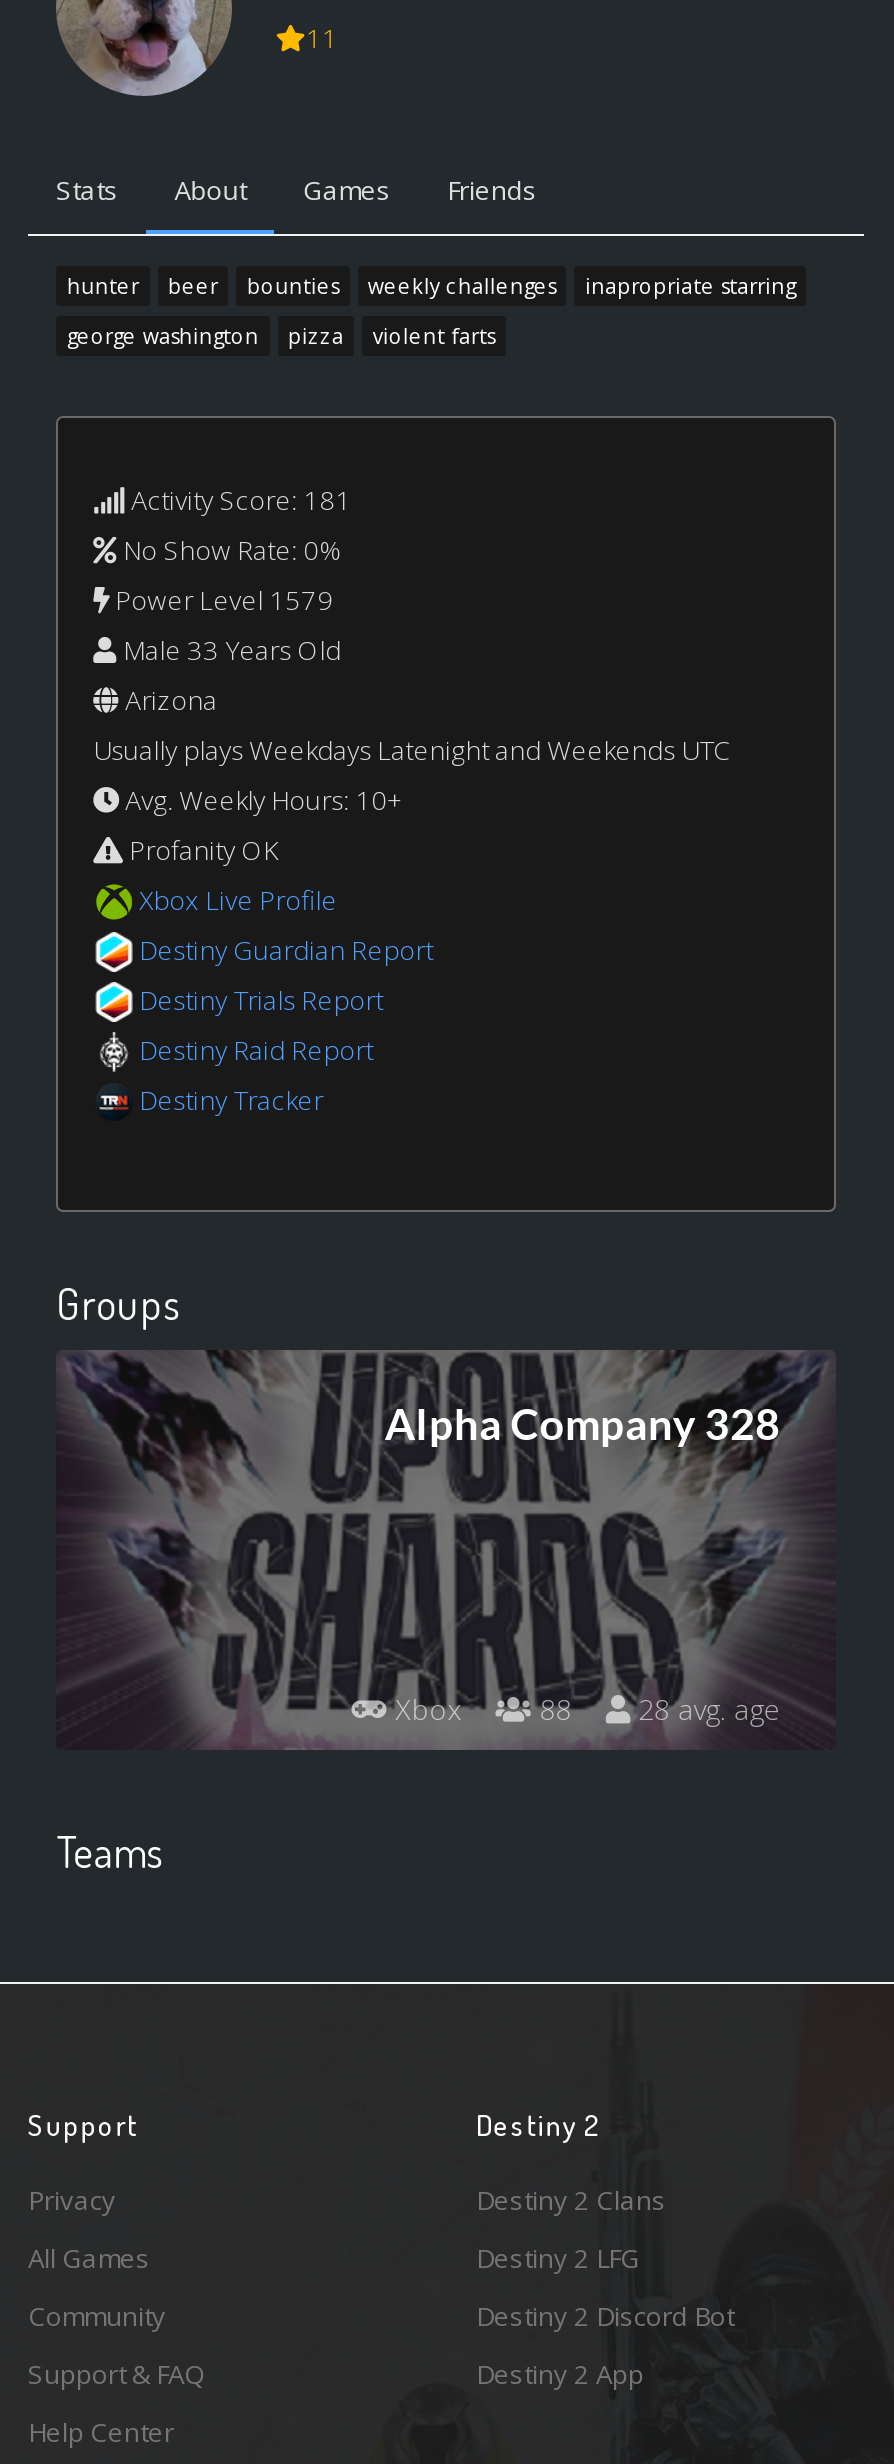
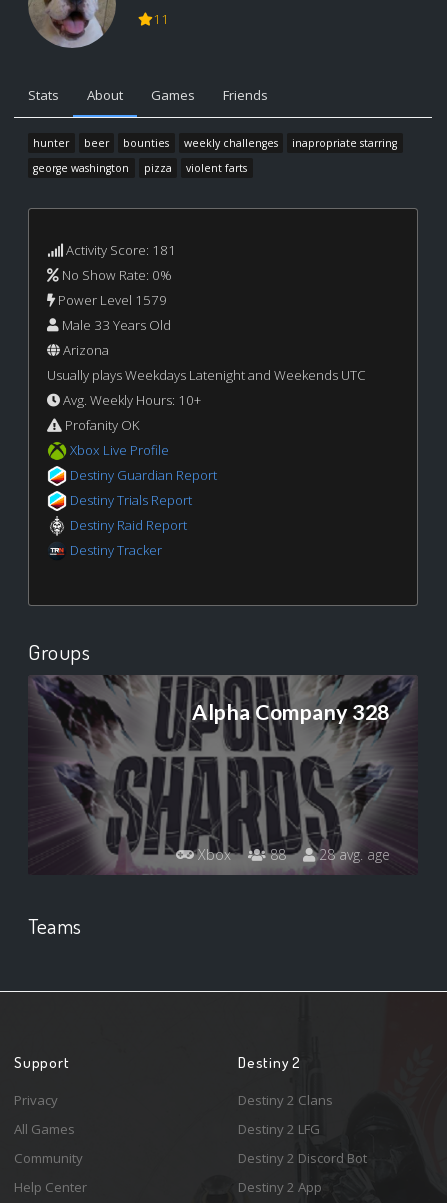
- Support & FAQ
